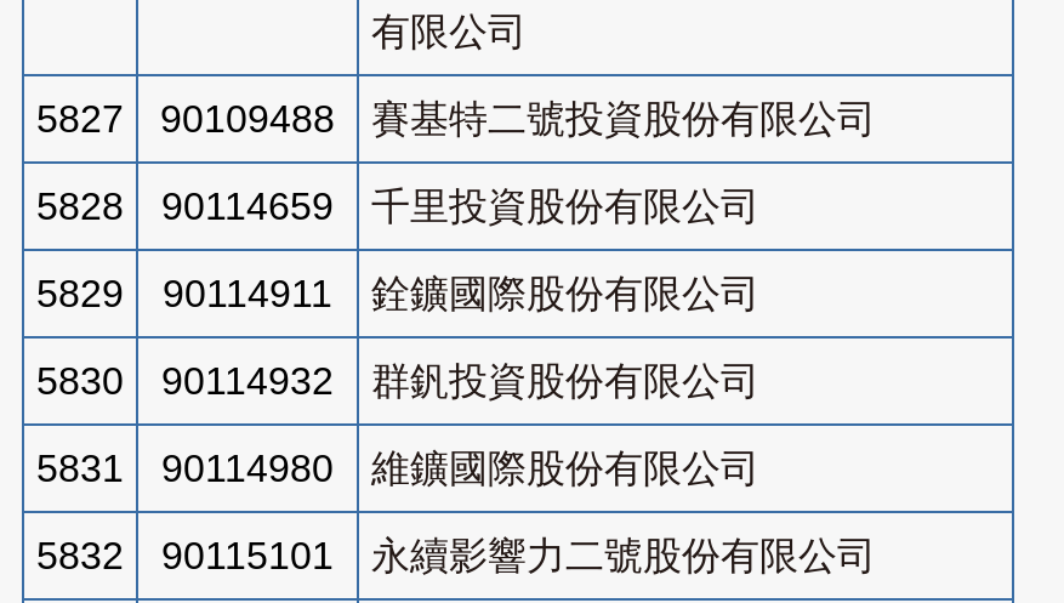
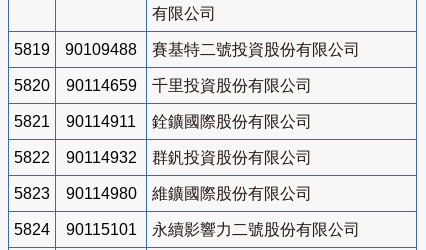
- 5827 90109488 賽基特二號投資股份有限公司
+ 5819 90109488 賽基特二號投資股份有限公司

- 5828 90114659 千里投資股份有限公司
+ 5820 90114659 千里投資股份有限公司

- 5829
+ 5821

- 5830 90114932 群釩投資股份有限公司
+ 5822 90114932 群釩投資股份有限公司

- 5831 90114980 維鑛國際股份有限公司
+ 5823 90114980 維鑛國際股份有限公司

- 5832 90115101 永續影響力二號股份有限公司
+ 5824 90115101 永續影響力二號股份有限公司
